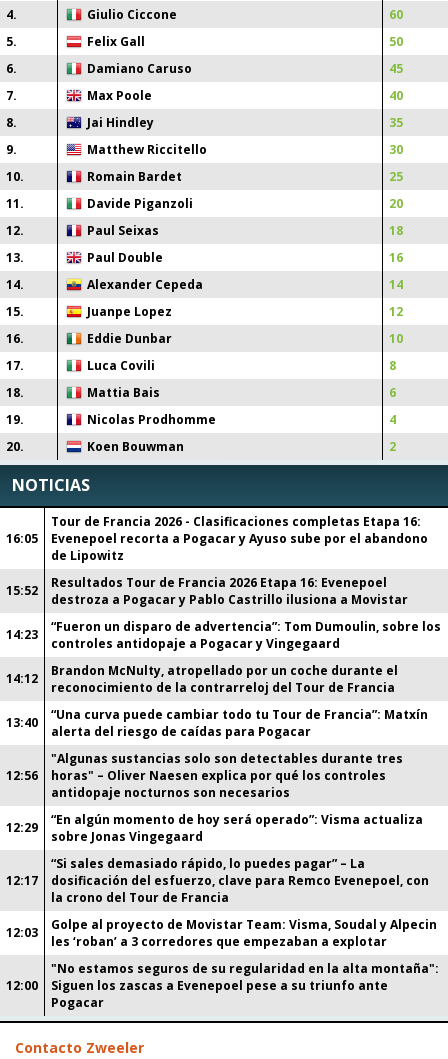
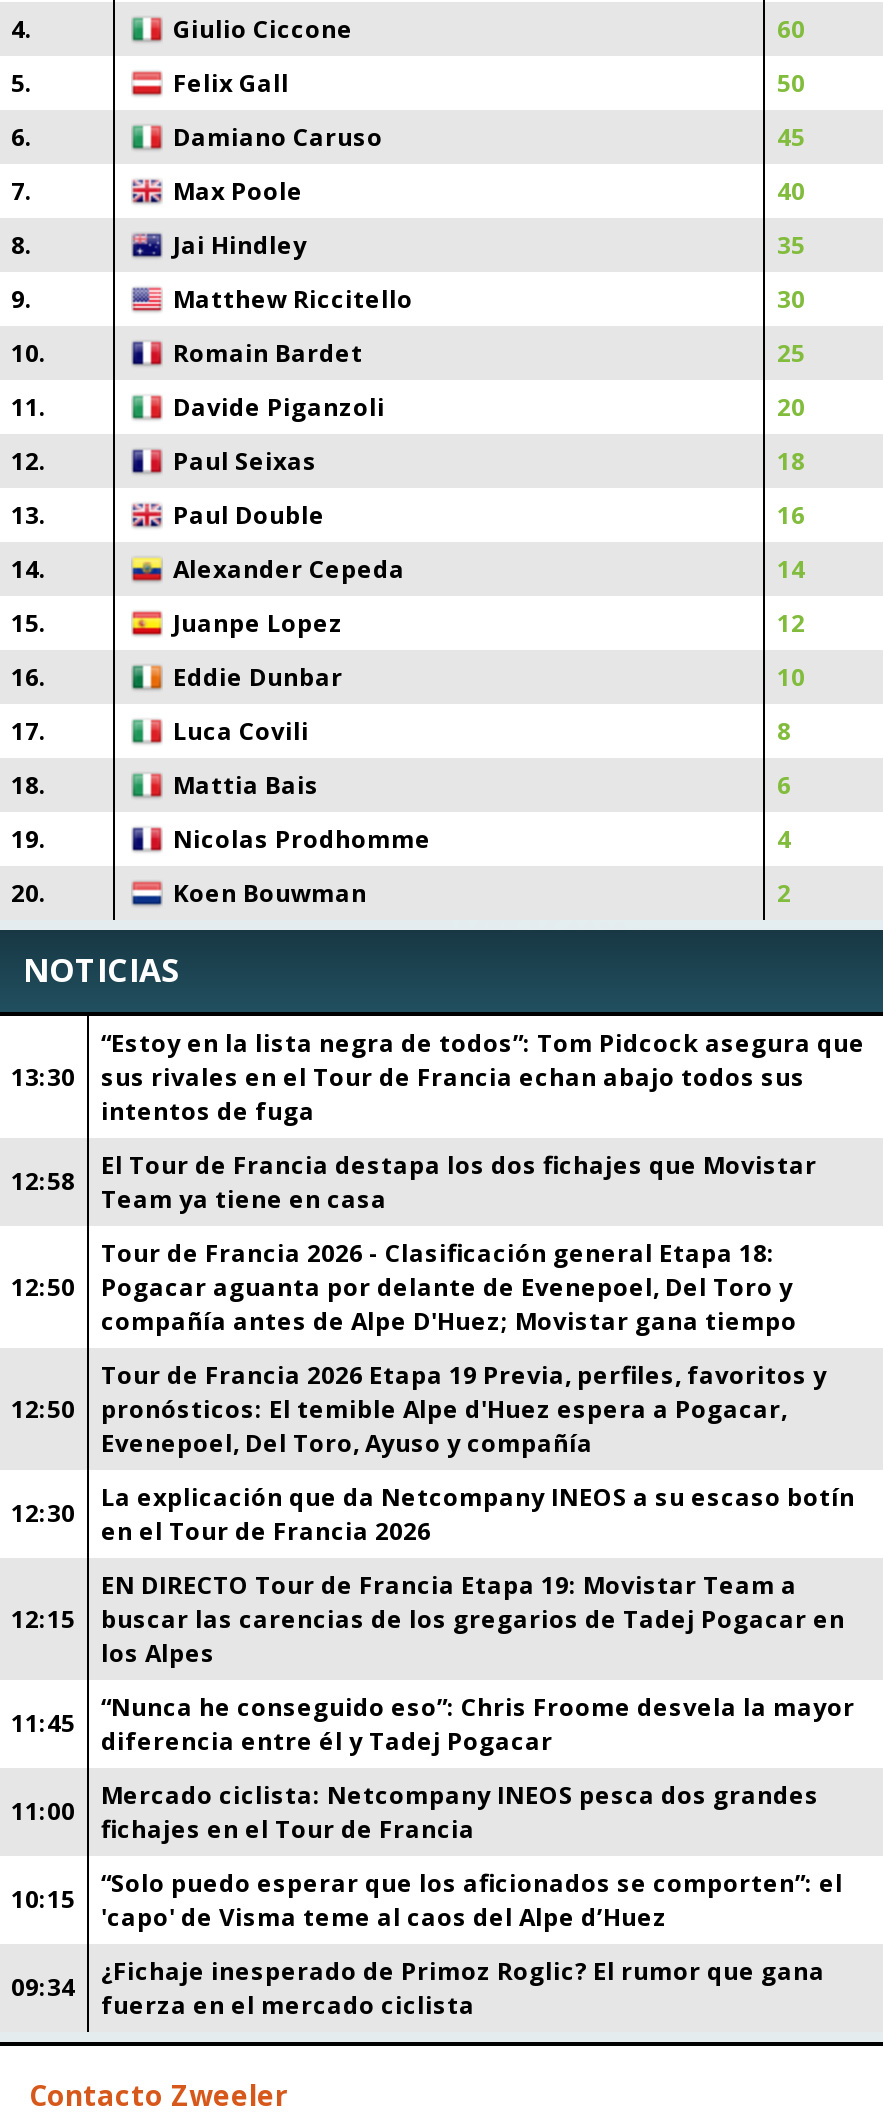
- Tour de Francia 2026 - Clasificaciones completas Etapa 16:
- Evenepoel recorta a Pogacar y Ayuso sube por el abandono
- de Lipowitz
+ “Estoy en la lista negra de todos”: Tom Pidcock asegura que
+ sus rivales en el Tour de Francia echan abajo todos sus
+ intentos de fuga

- 16:05
+ 13:30

- 15:52
- Resultados Tour de Francia 2026 Etapa 16: Evenepoel
- destroza a Pogacar y Pablo Castrillo ilusiona a Movistar
+ 12:58
+ El Tour de Francia destapa los dos fichajes que Movistar
+ Team ya tiene en casa

- 14:23
- “Fueron un disparo de advertencia”: Tom Dumoulin, sobre los
- controles antidopaje a Pogacar y Vingegaard
+ 12:50

- 14:12
- Brandon McNulty, atropellado por un coche durante el
- reconocimiento de la contrarreloj del Tour de Francia
+ Tour de Francia 2026 - Clasificación general Etapa 18:
+ Pogacar aguanta por delante de Evenepoel, Del Toro y
+ compañía antes de Alpe D'Huez; Movistar gana tiempo

- 13:40
- “Una curva puede cambiar todo tu Tour de Francia”: Matxín
- alerta del riesgo de caídas para Pogacar
+ 12:50

- "Algunas sustancias solo son detectables durante tres
- horas" – Oliver Naesen explica por qué los controles
- antidopaje nocturnos son necesarios
+ 12:30
+ La explicación que da Netcompany INEOS a su escaso botín
+ en el Tour de Francia 2026

- 12:56
+ Tour de Francia 2026 Etapa 19 Previa, perfiles, favoritos y
+ pronósticos: El temible Alpe d'Huez espera a Pogacar,
+ Evenepoel, Del Toro, Ayuso y compañía

- 12:29
- “En algún momento de hoy será operado”: Visma actualiza
- sobre Jonas Vingegaard
+ 12:15

- “Si sales demasiado rápido, lo puedes pagar” – La
- dosificación del esfuerzo, clave para Remco Evenepoel, con
- la crono del Tour de Francia
+ 11:45
+ “Nunca he conseguido eso”: Chris Froome desvela la mayor
+ diferencia entre él y Tadej Pogacar

- 12:17
+ EN DIRECTO Tour de Francia Etapa 19: Movistar Team a
+ buscar las carencias de los gregarios de Tadej Pogacar en
+ los Alpes

- 12:03
- Golpe al proyecto de Movistar Team: Visma, Soudal y Alpecin
- les ‘roban’ a 3 corredores que empezaban a explotar
+ 11:00
+ Mercado ciclista: Netcompany INEOS pesca dos grandes
+ fichajes en el Tour de Francia

- "No estamos seguros de su regularidad en la alta montaña":
- Siguen los zascas a Evenepoel pese a su triunfo ante
- Pogacar
+ 09:34
+ ¿Fichaje inesperado de Primoz Roglic? El rumor que gana
+ fuerza en el mercado ciclista

- 12:00
+ 10:15
+ “Solo puedo esperar que los aficionados se comporten”: el
+ 'capo' de Visma teme al caos del Alpe d’Huez
